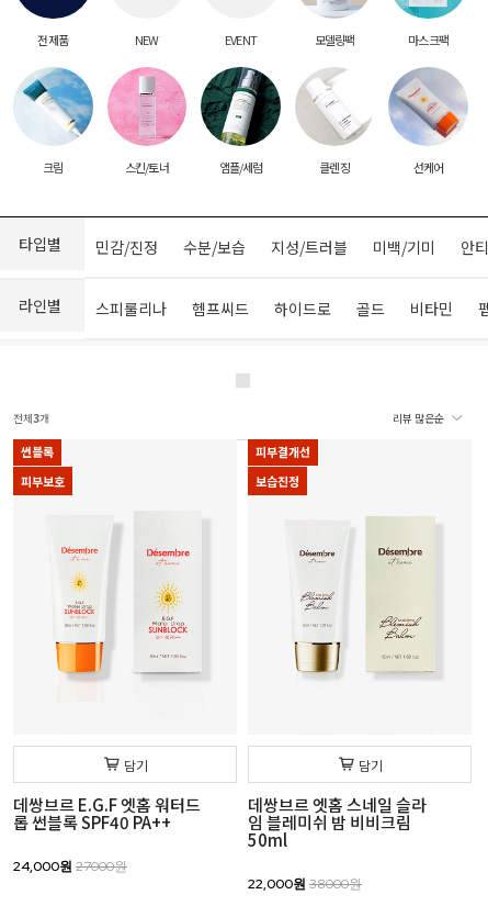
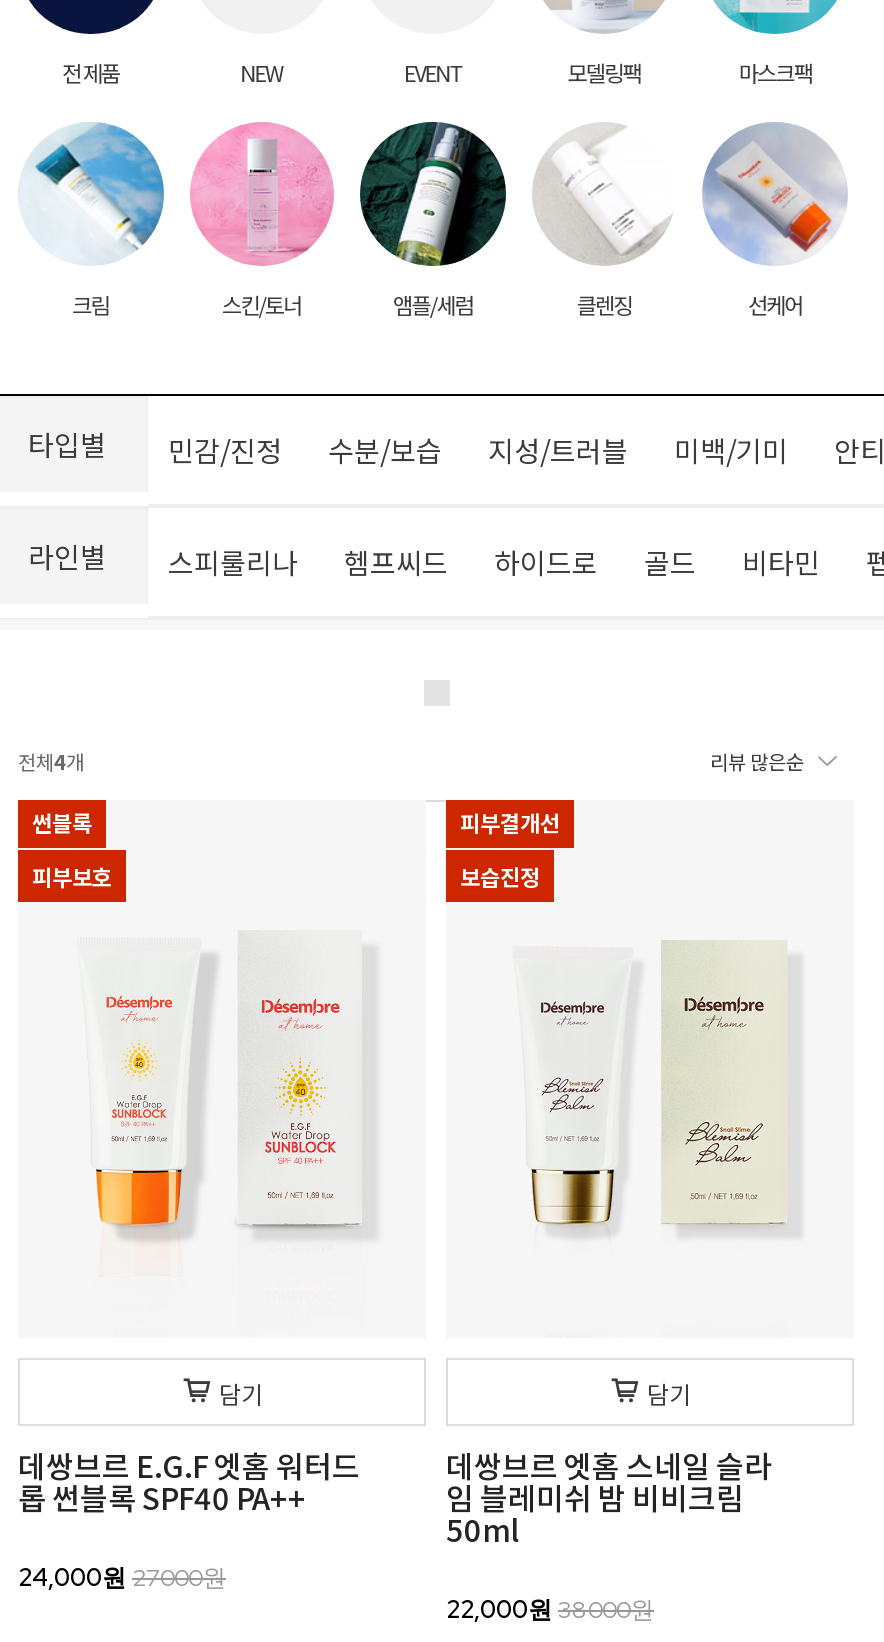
- 전체3개
+ 전체4개
